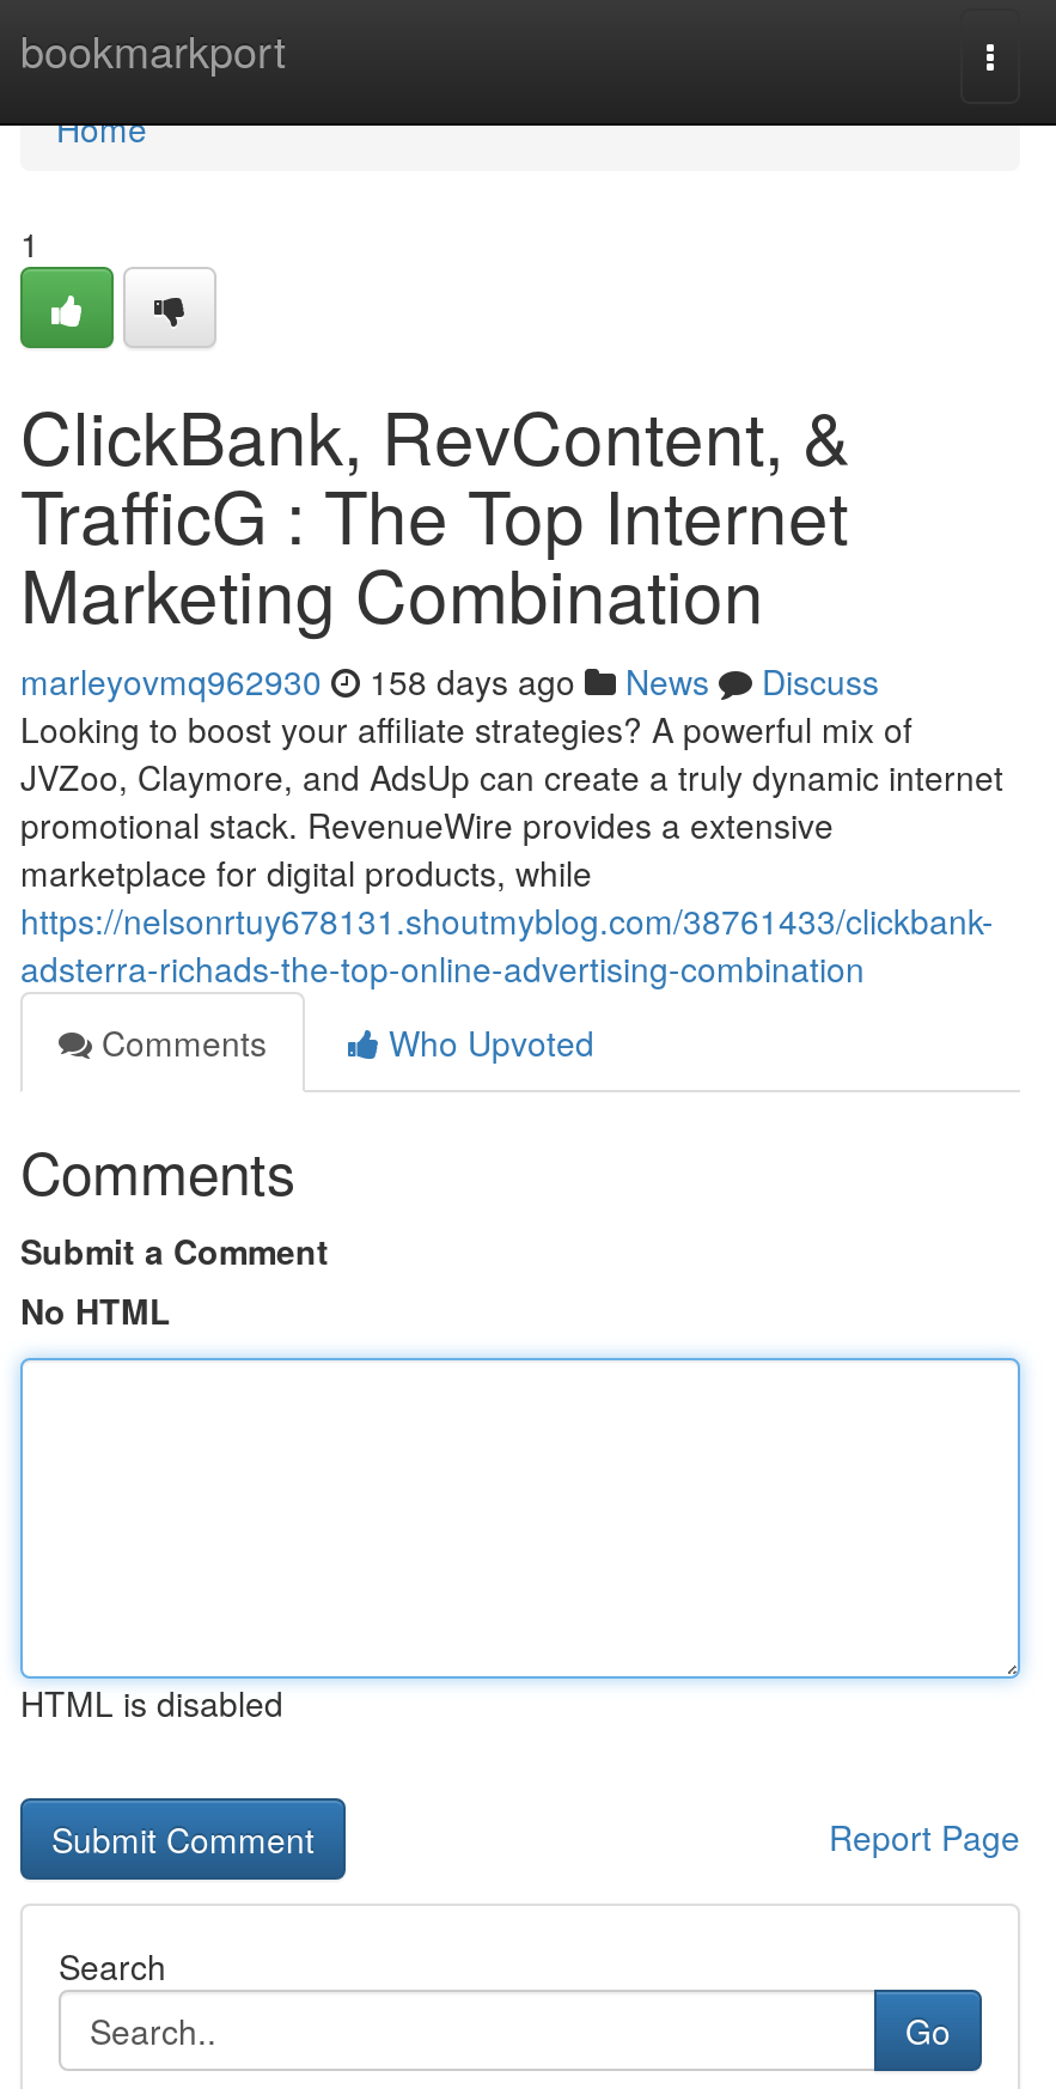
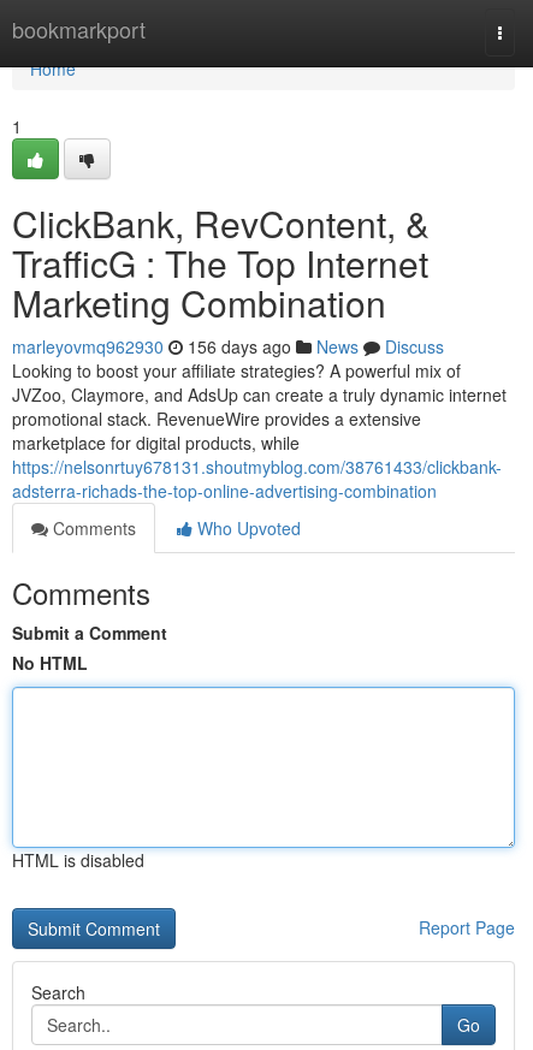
- marleyovmq962930 158 days ago News Discuss
+ marleyovmq962930 156 days ago News Discuss
